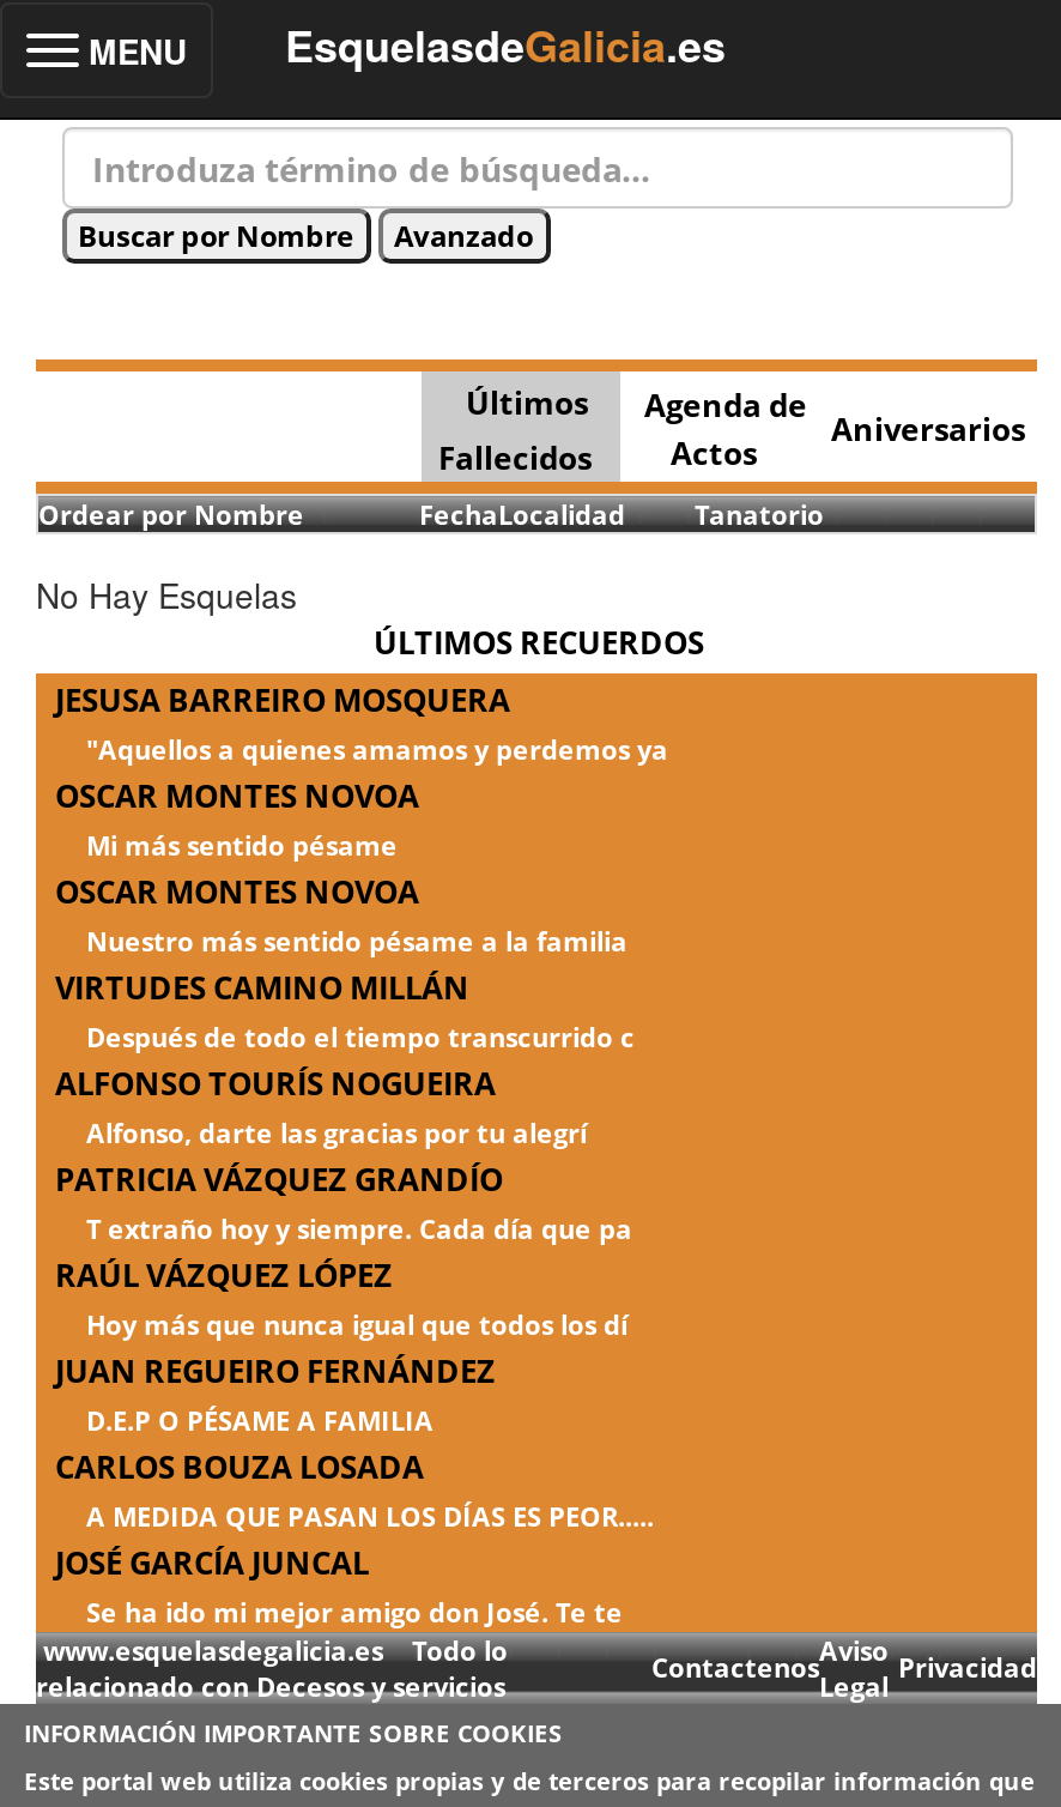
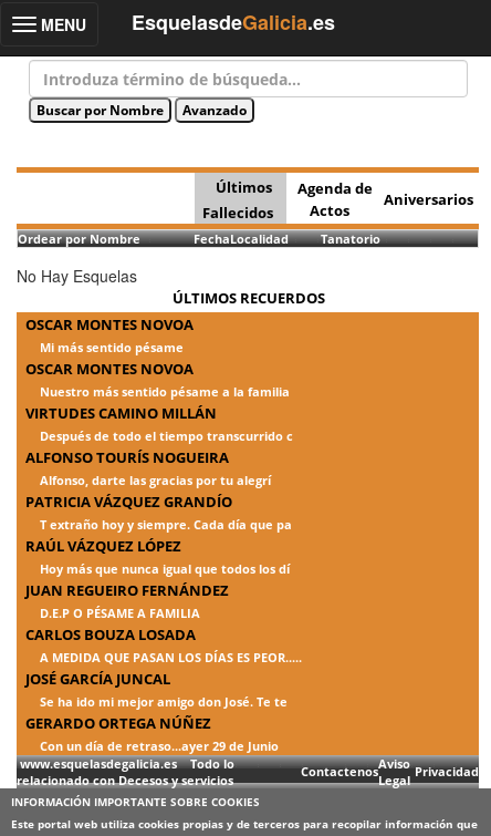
- JESUSA BARREIRO MOSQUERA
- "Aquellos a quienes amamos y perdemos ya

moved up: OSCAR MONTES NOVOA | Mi más sentido pésame | OSCAR MONTES NOVOA | ... | JOSÉ GARCÍA JUNCAL | Se ha ido mi mejor amigo don José. Te te

+ GERARDO ORTEGA NÚÑEZ
+ Con un día de retraso...ayer 29 de Junio
